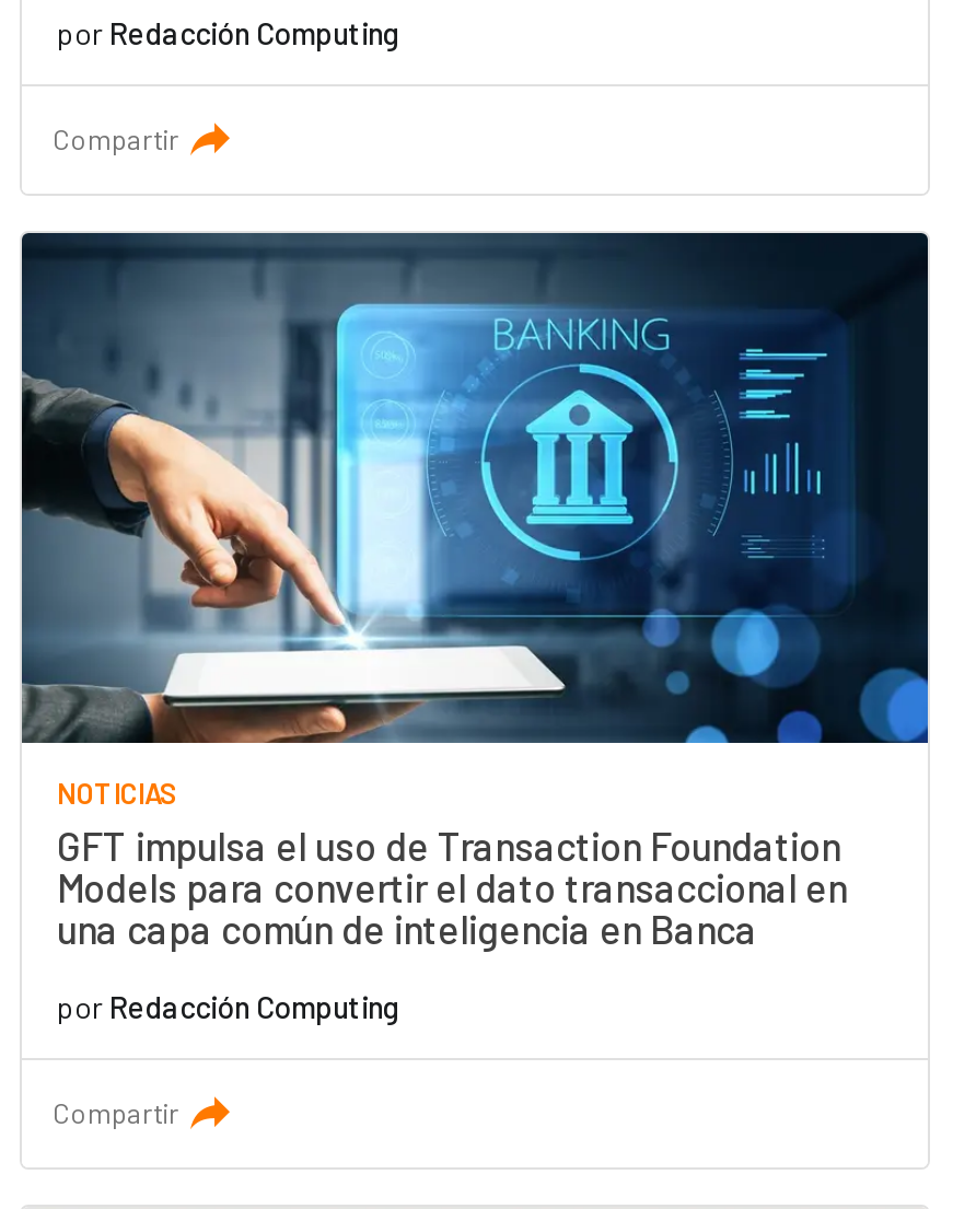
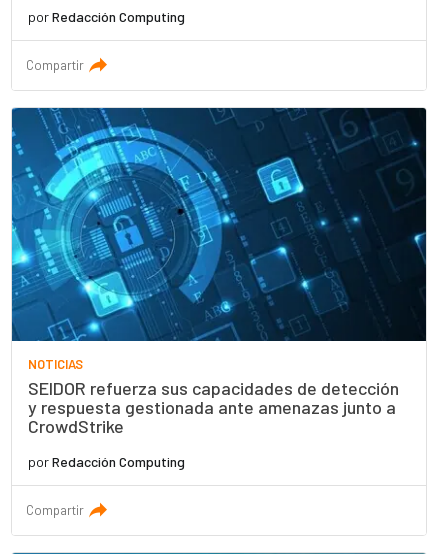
- [image]
- GFT impulsa el uso de Transaction Foundation
- Models para convertir el dato transaccional en
- una capa común de inteligencia en Banca
+ [image]
+ SEIDOR refuerza sus capacidades de detección
+ y respuesta gestionada ante amenazas junto a
+ CrowdStrike
